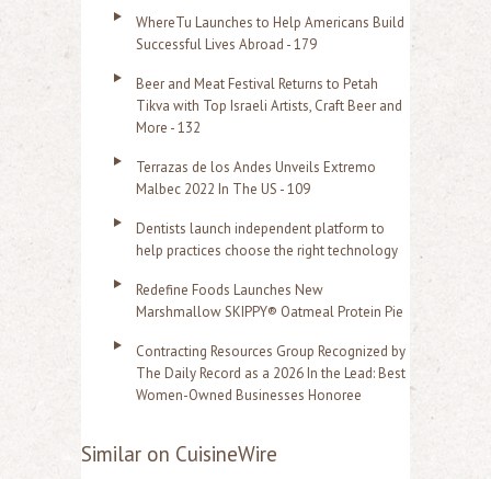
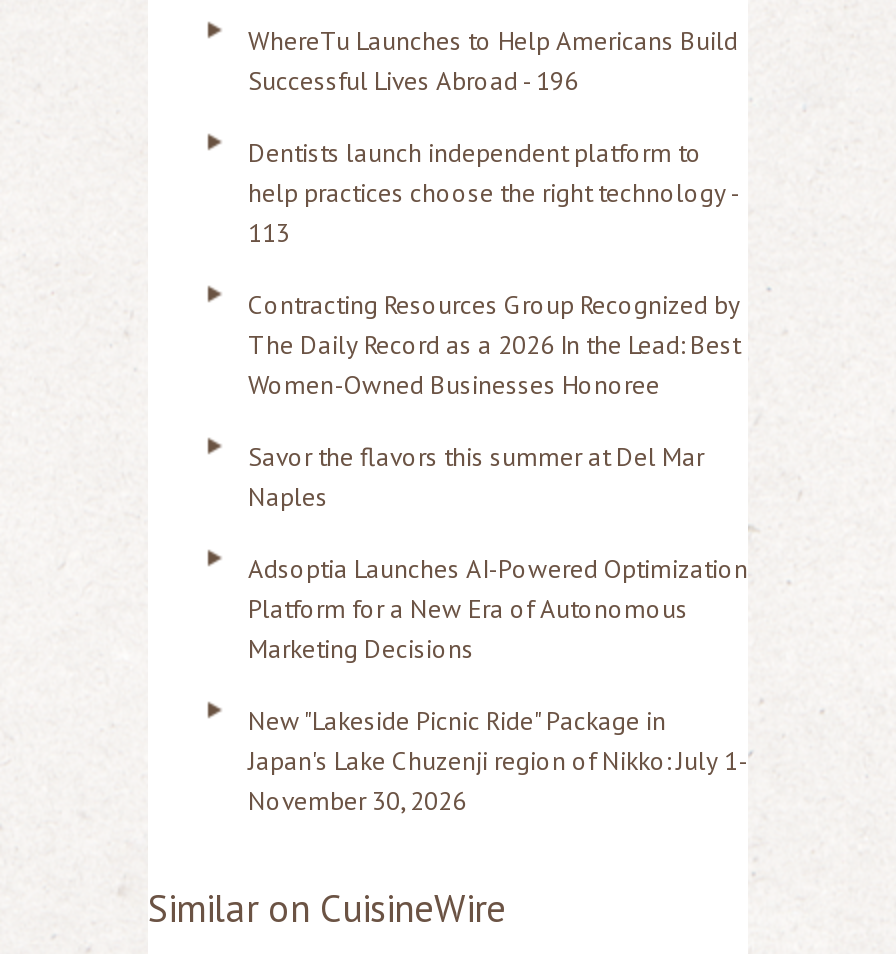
- Successful Lives Abroad - 179
- Beer and Meat Festival Returns to Petah
- Tikva with Top Israeli Artists, Craft Beer and
- More - 132
- Terrazas de los Andes Unveils Extremo
- Malbec 2022 In The US - 109
+ Successful Lives Abroad - 196

moved up: Dentists launch independent platform to

- help practices choose the right technology
- Redefine Foods Launches New
- Marshmallow SKIPPY® Oatmeal Protein Pie
+ help practices choose the right technology -
+ 113

moved up: Contracting Resources Group Recognized by | The Daily Record as a 2026 In the Lead: Best | Women-Owned Businesses Honoree

+ Savor the flavors this summer at Del Mar
+ Naples
+ Adsoptia Launches AI-Powered Optimization
+ Platform for a New Era of Autonomous
+ Marketing Decisions
+ New "Lakeside Picnic Ride" Package in
+ Japan's Lake Chuzenji region of Nikko: July 1-
+ November 30, 2026
